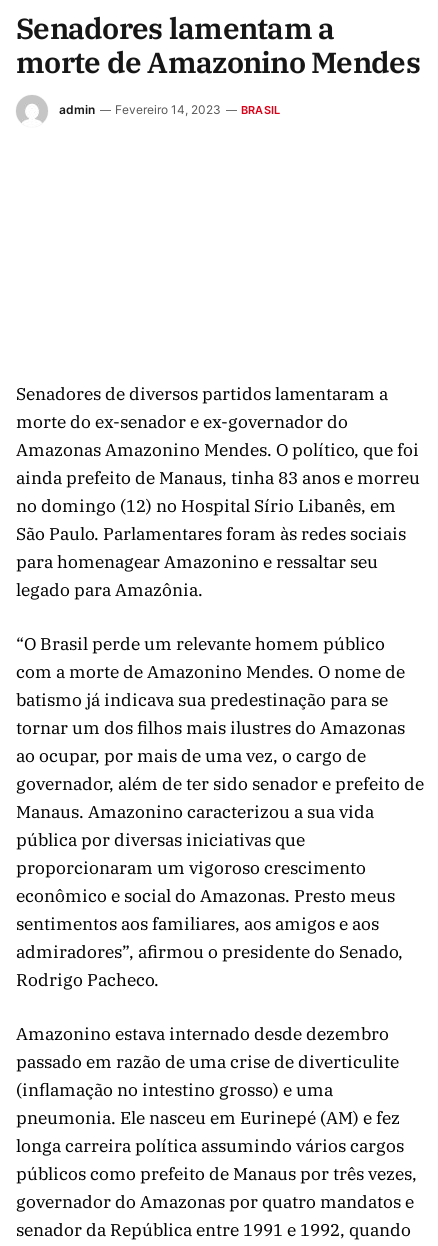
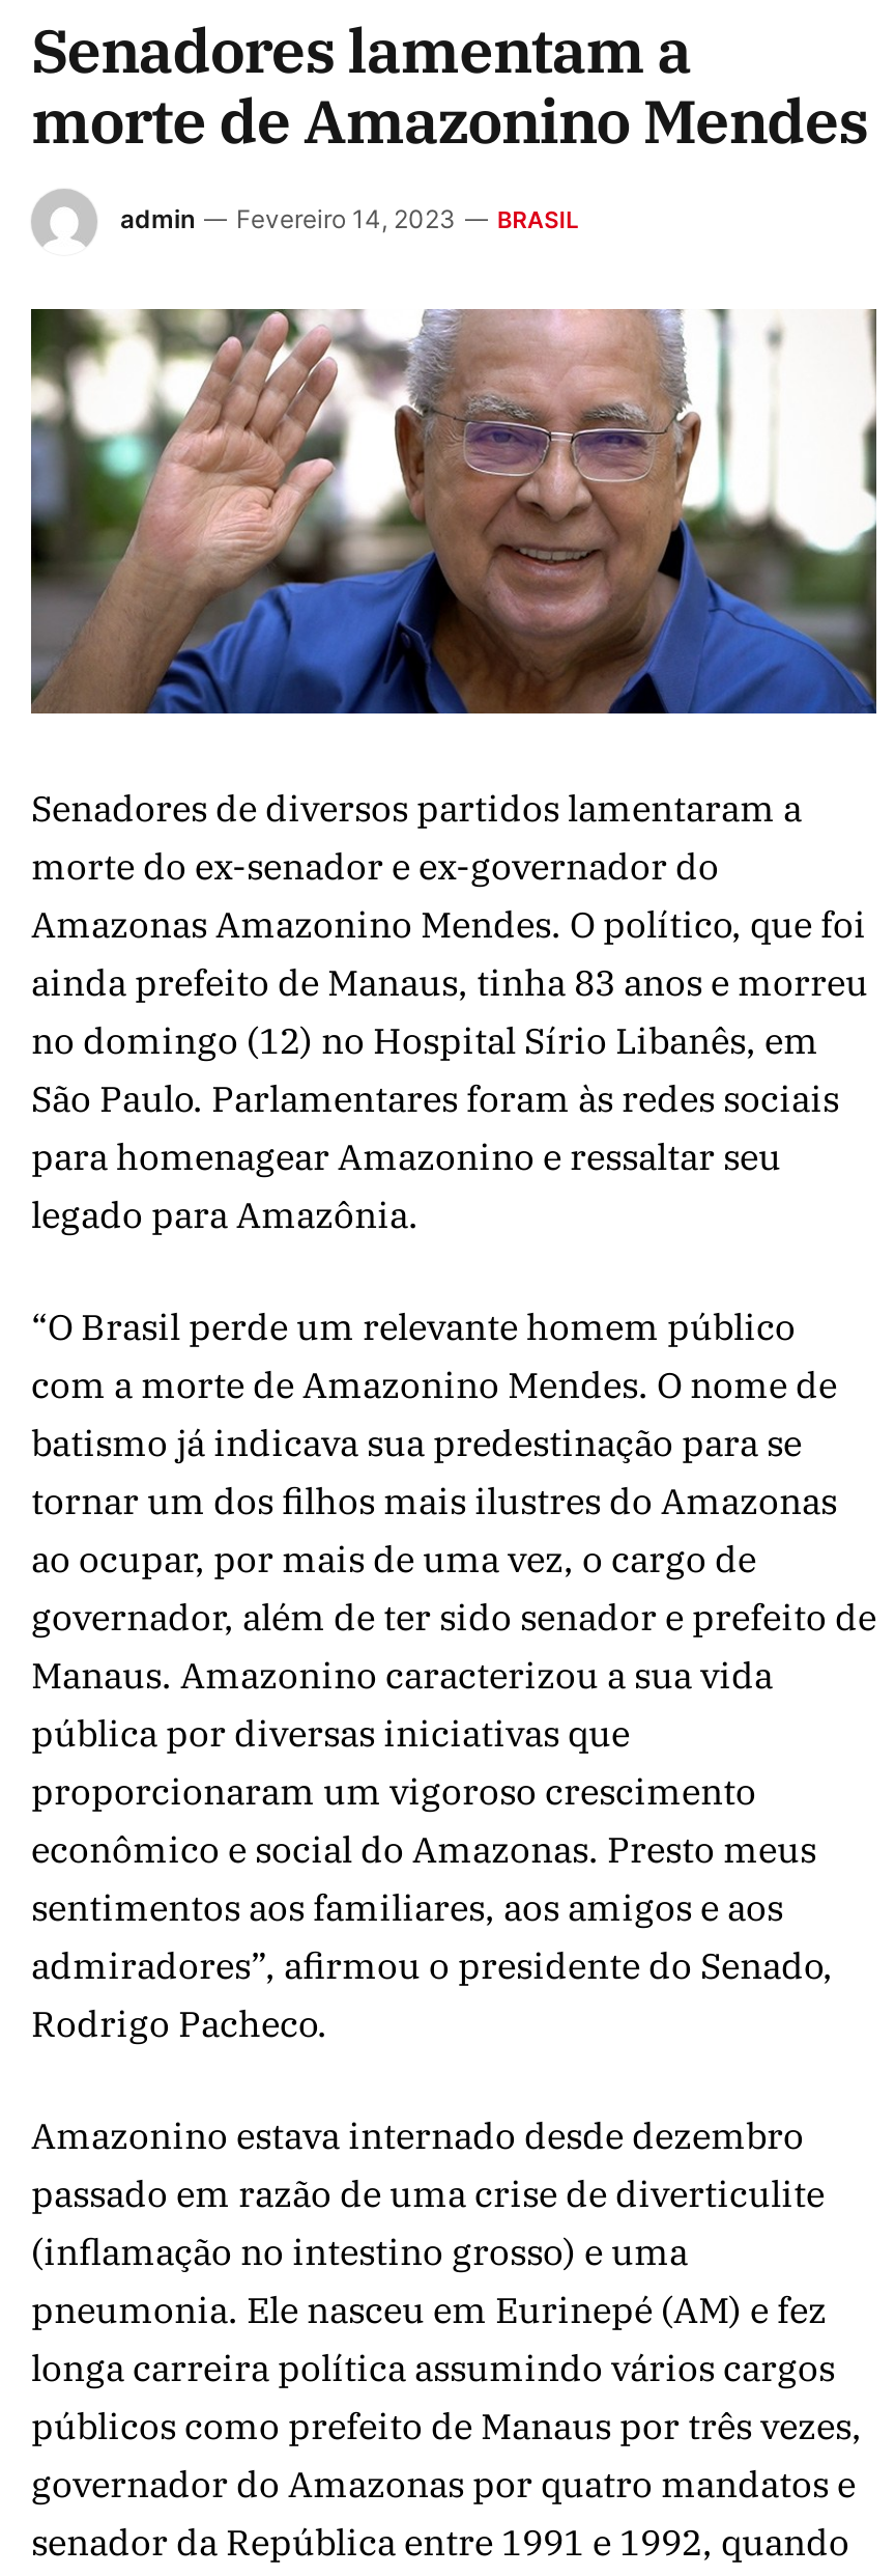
+ [image]
